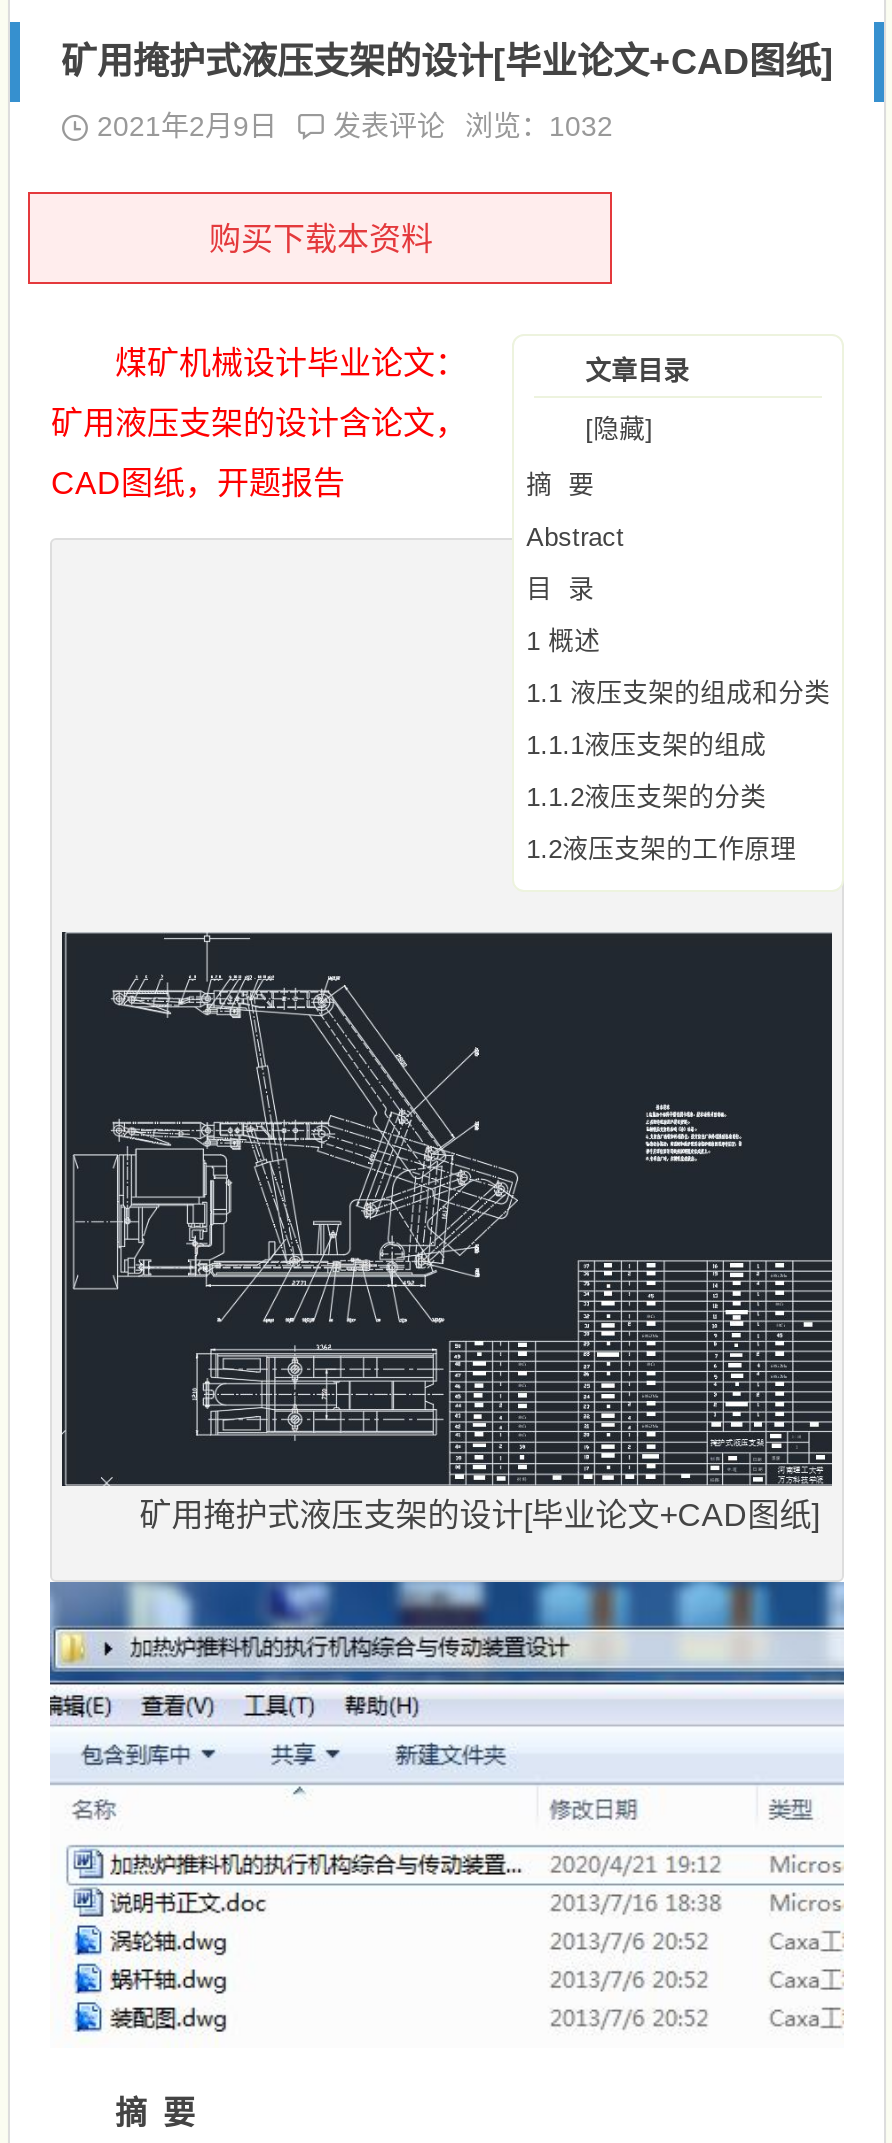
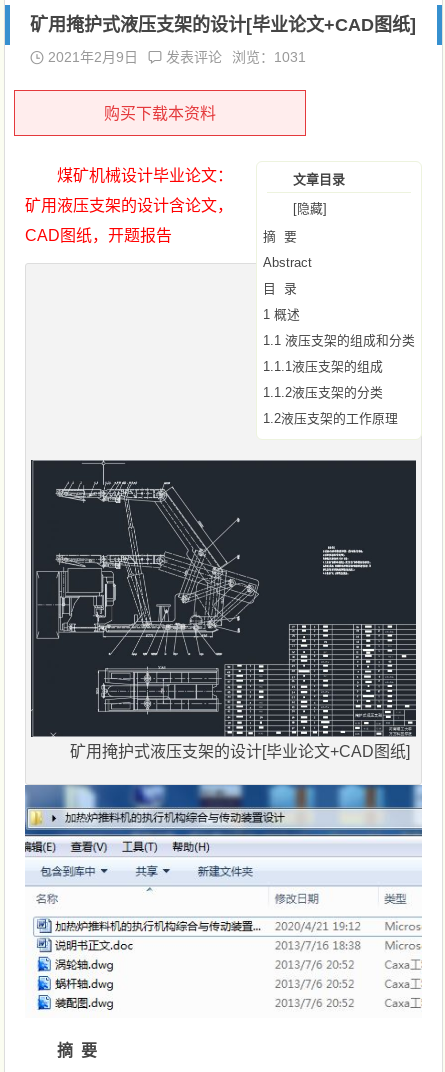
- 2021年2月9日 发表评论 浏览：1032
+ 2021年2月9日 发表评论 浏览：1031
